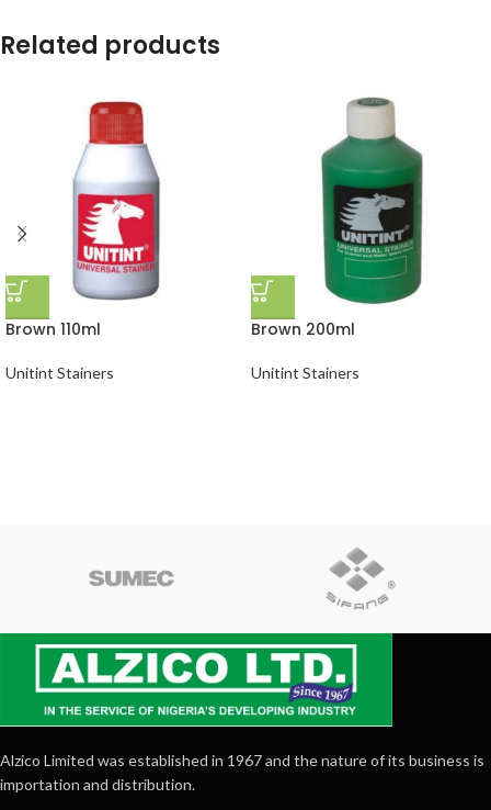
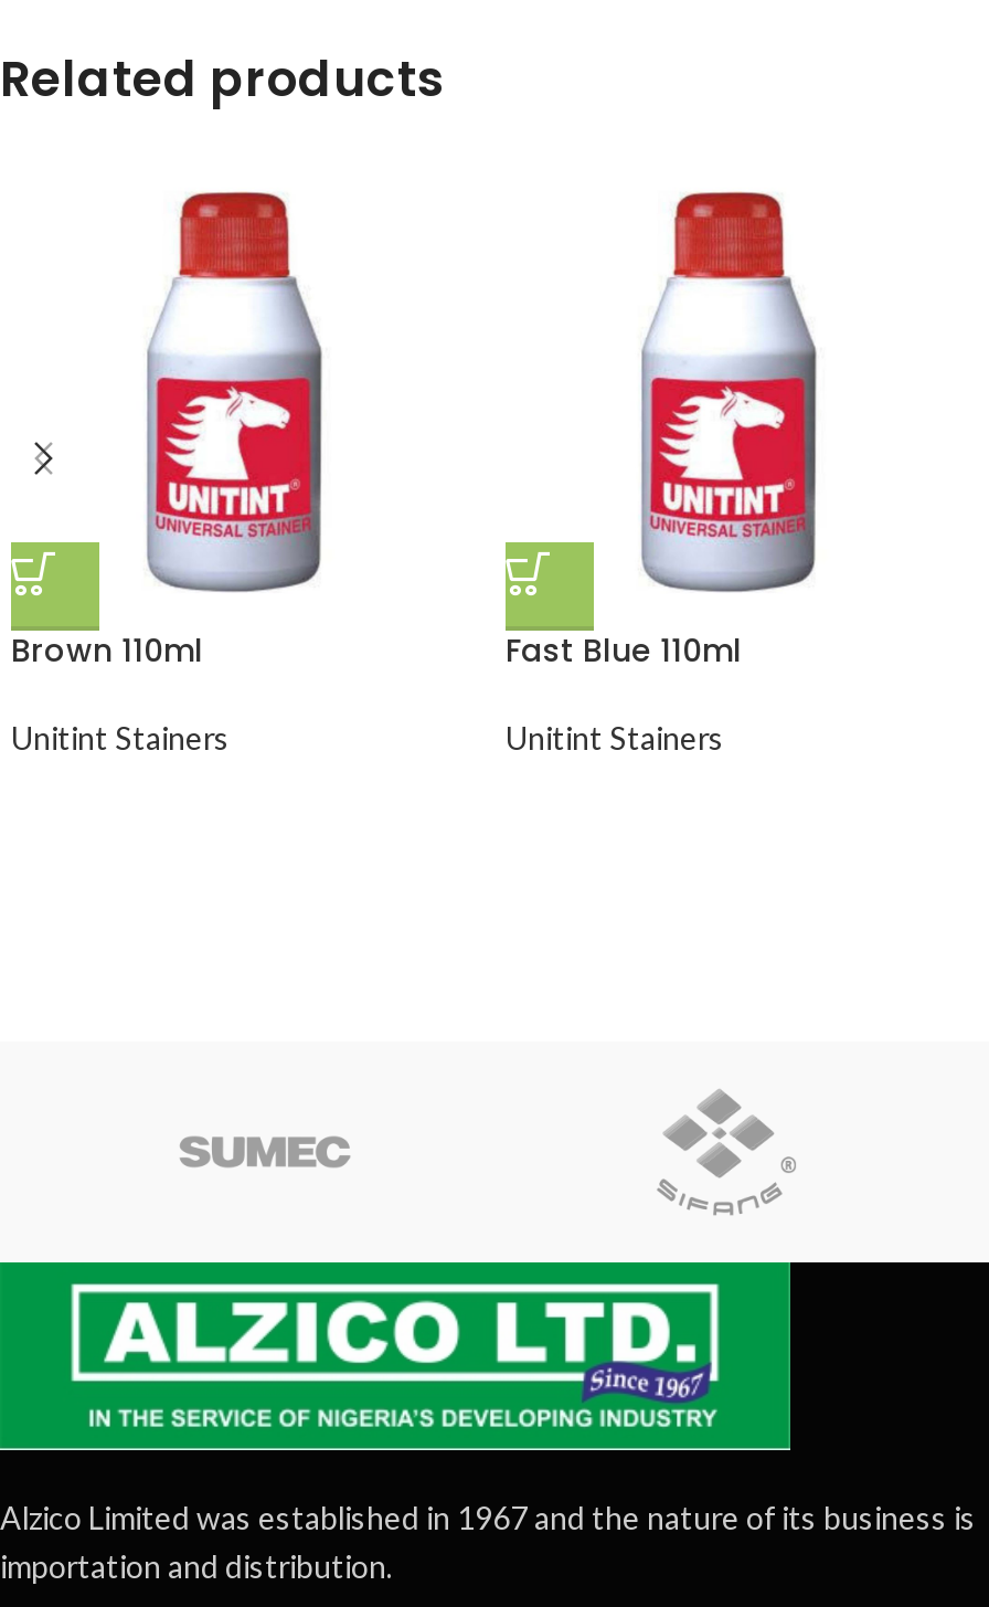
- [image]
- Brown 200ml
+ [image]
+ Fast Blue 110ml
